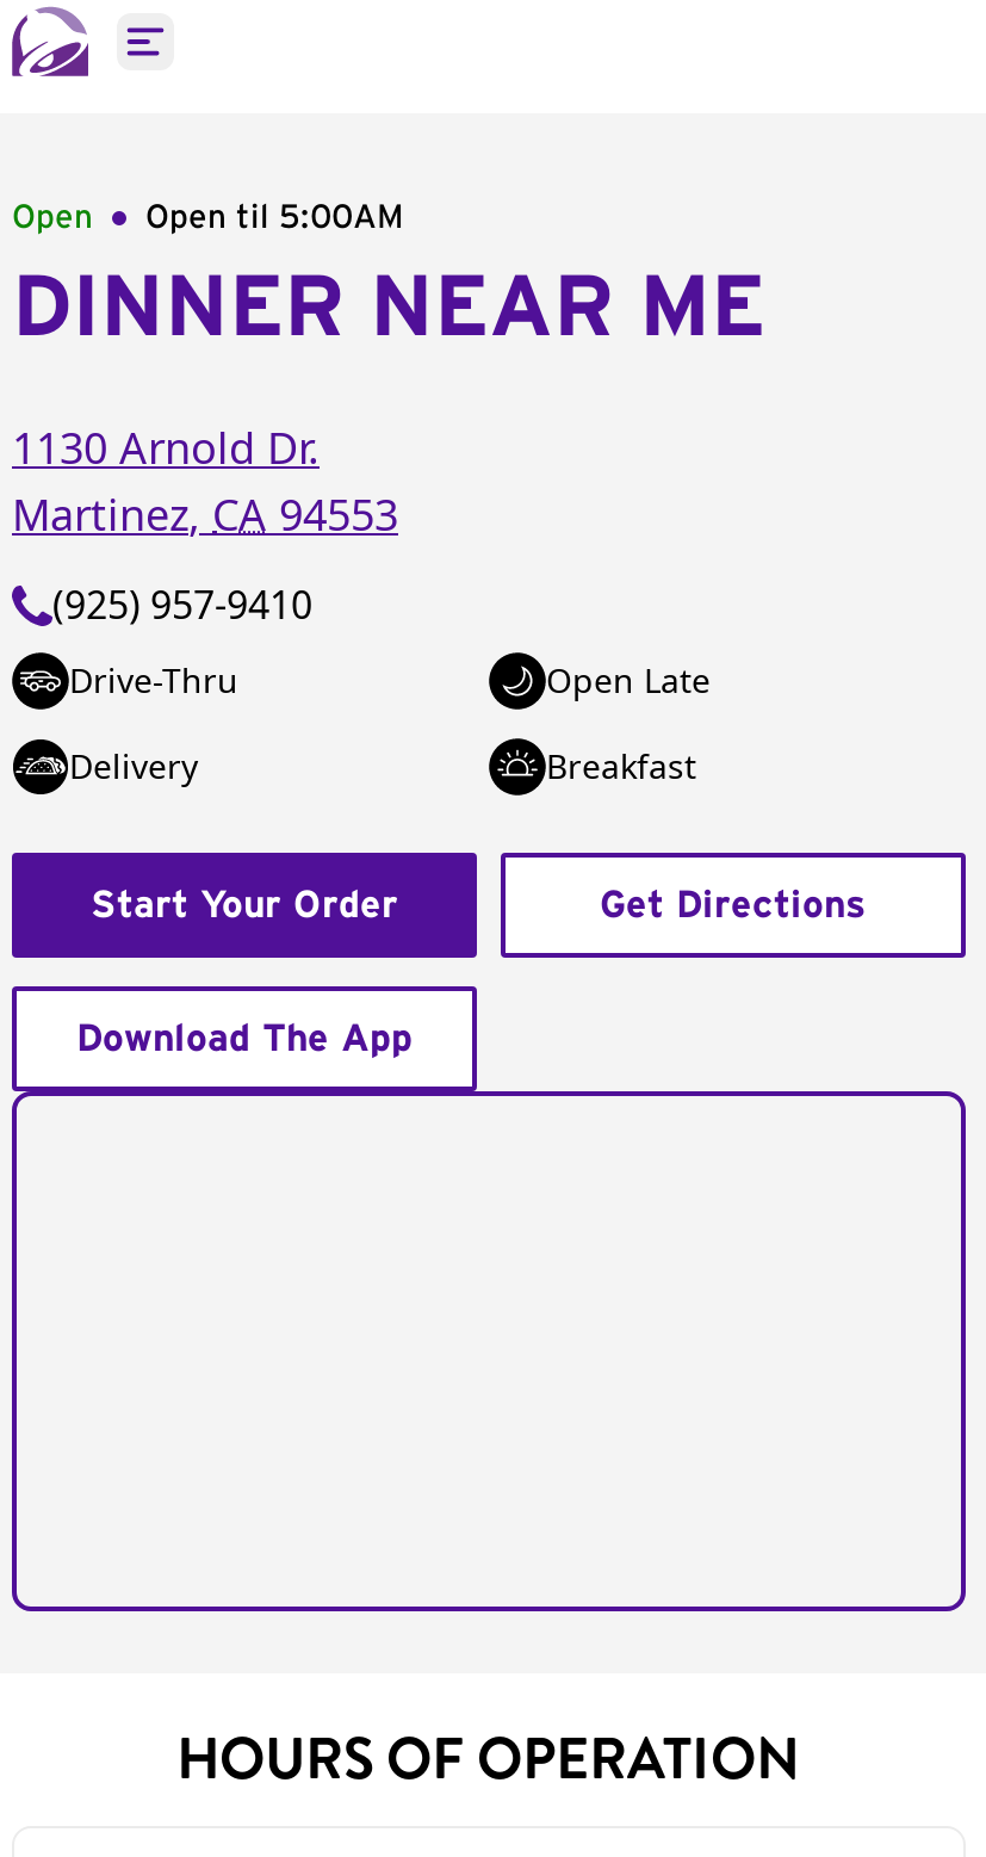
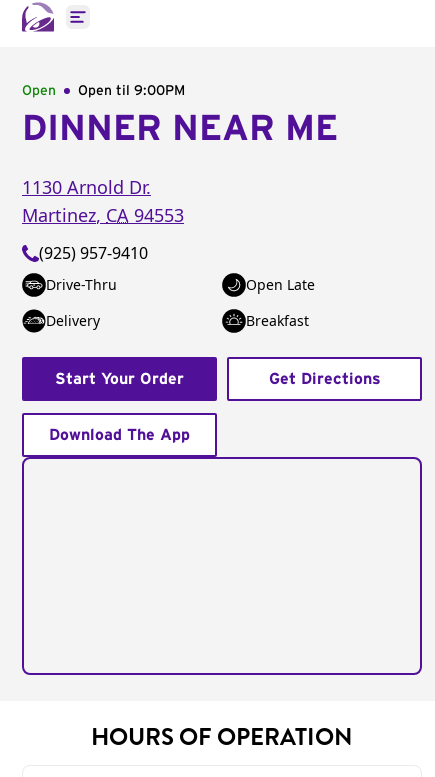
- Open Open til 5:00AM
+ Open Open til 9:00PM
